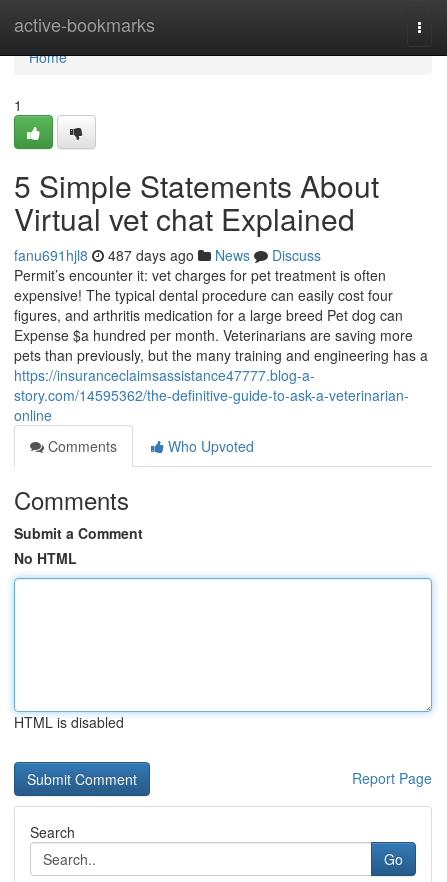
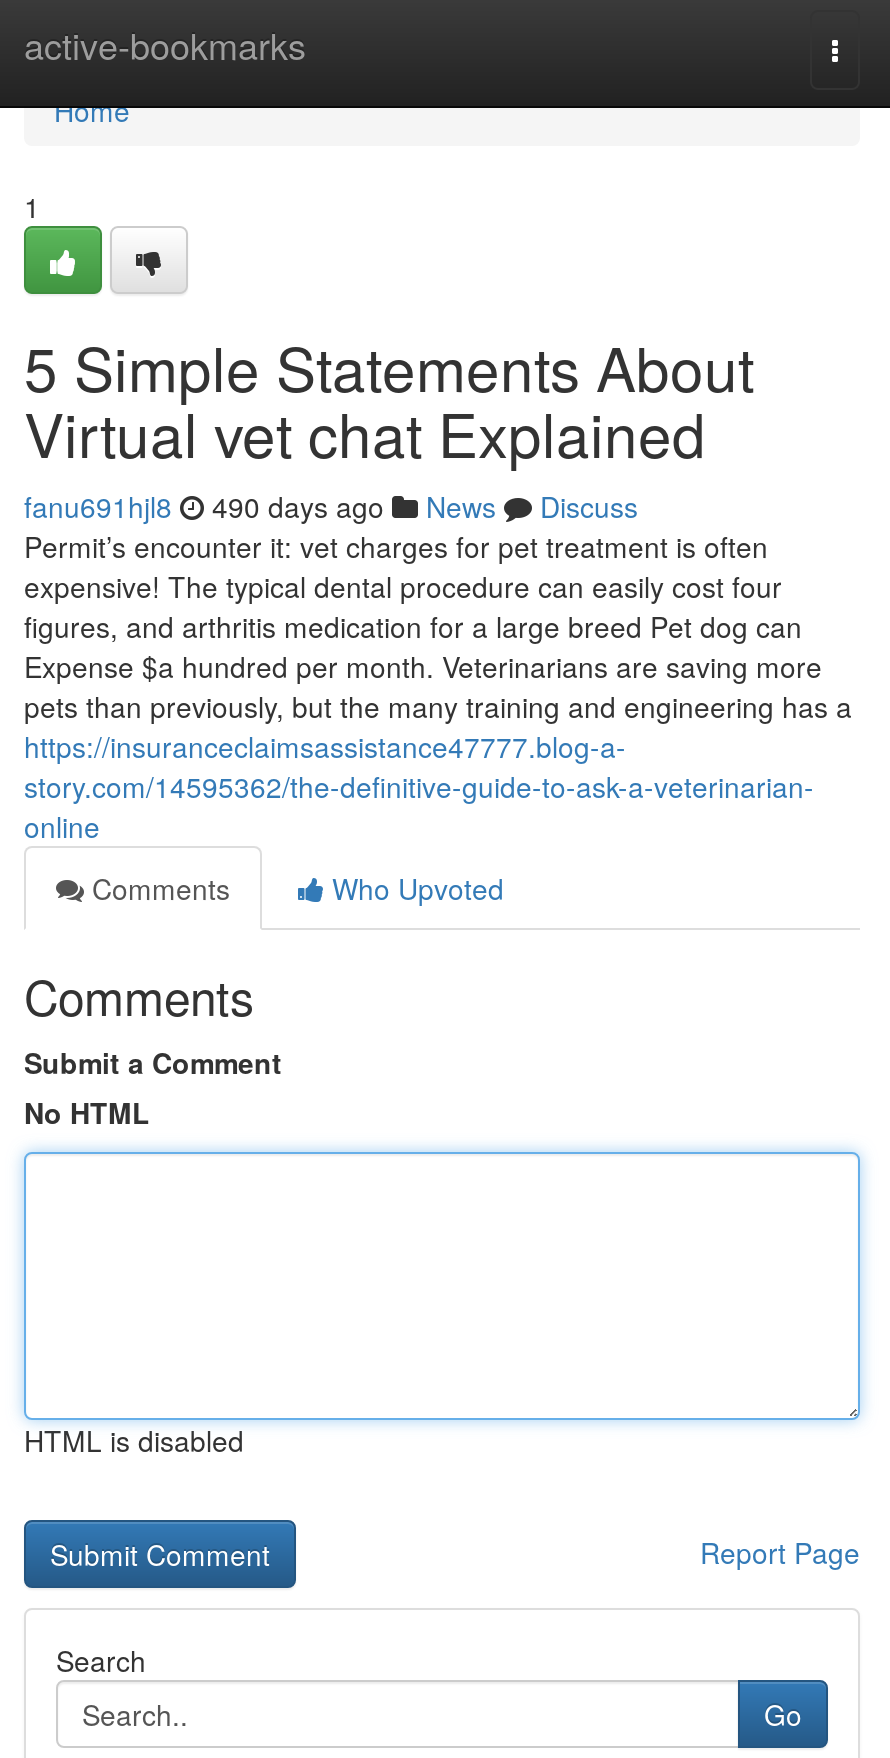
- fanu691hjl8 487 days ago News Discuss
+ fanu691hjl8 490 days ago News Discuss
